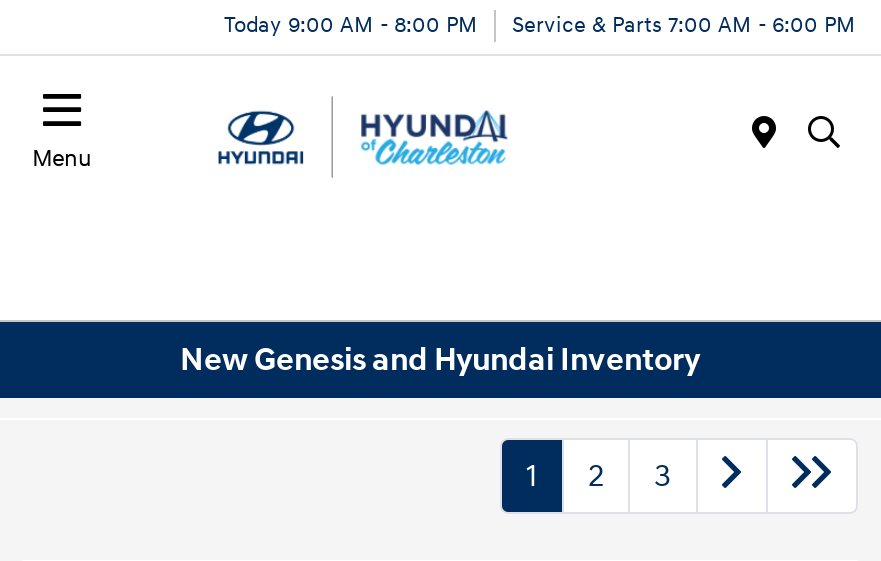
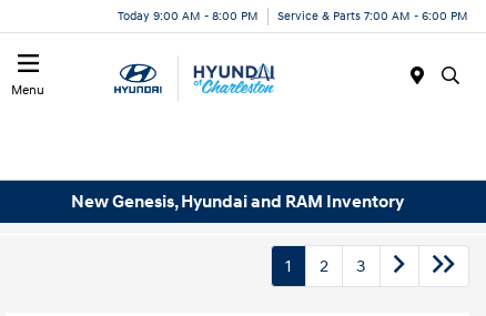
- New Genesis and Hyundai Inventory
+ New Genesis, Hyundai and RAM Inventory
